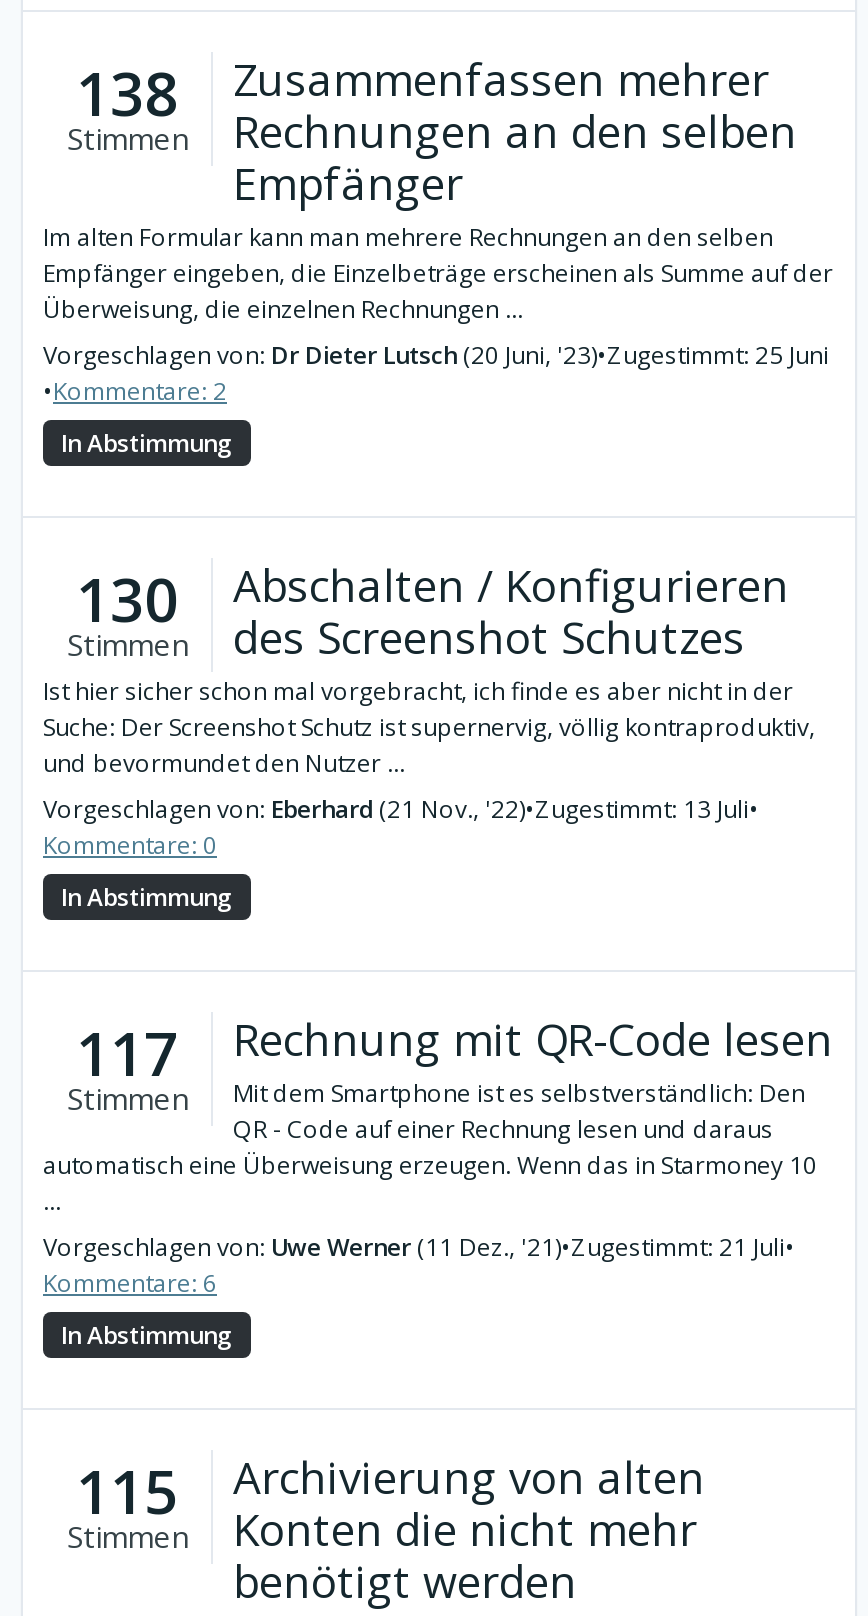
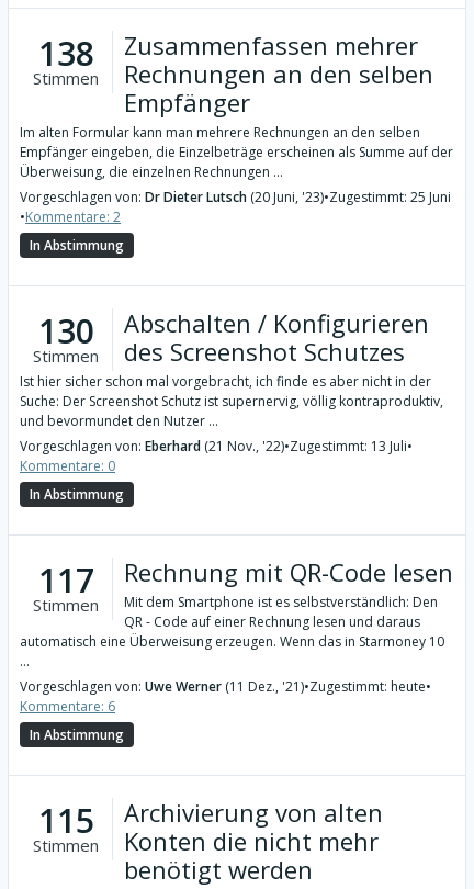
- Vorgeschlagen von: Uwe Werner (11 Dez., '21) •Zugestimmt: 21 Juli•
+ Vorgeschlagen von: Uwe Werner (11 Dez., '21) •Zugestimmt: heute•
